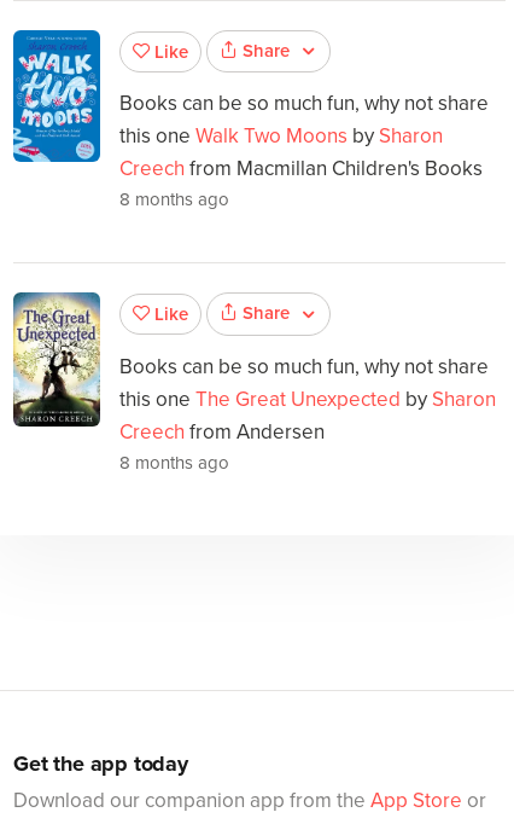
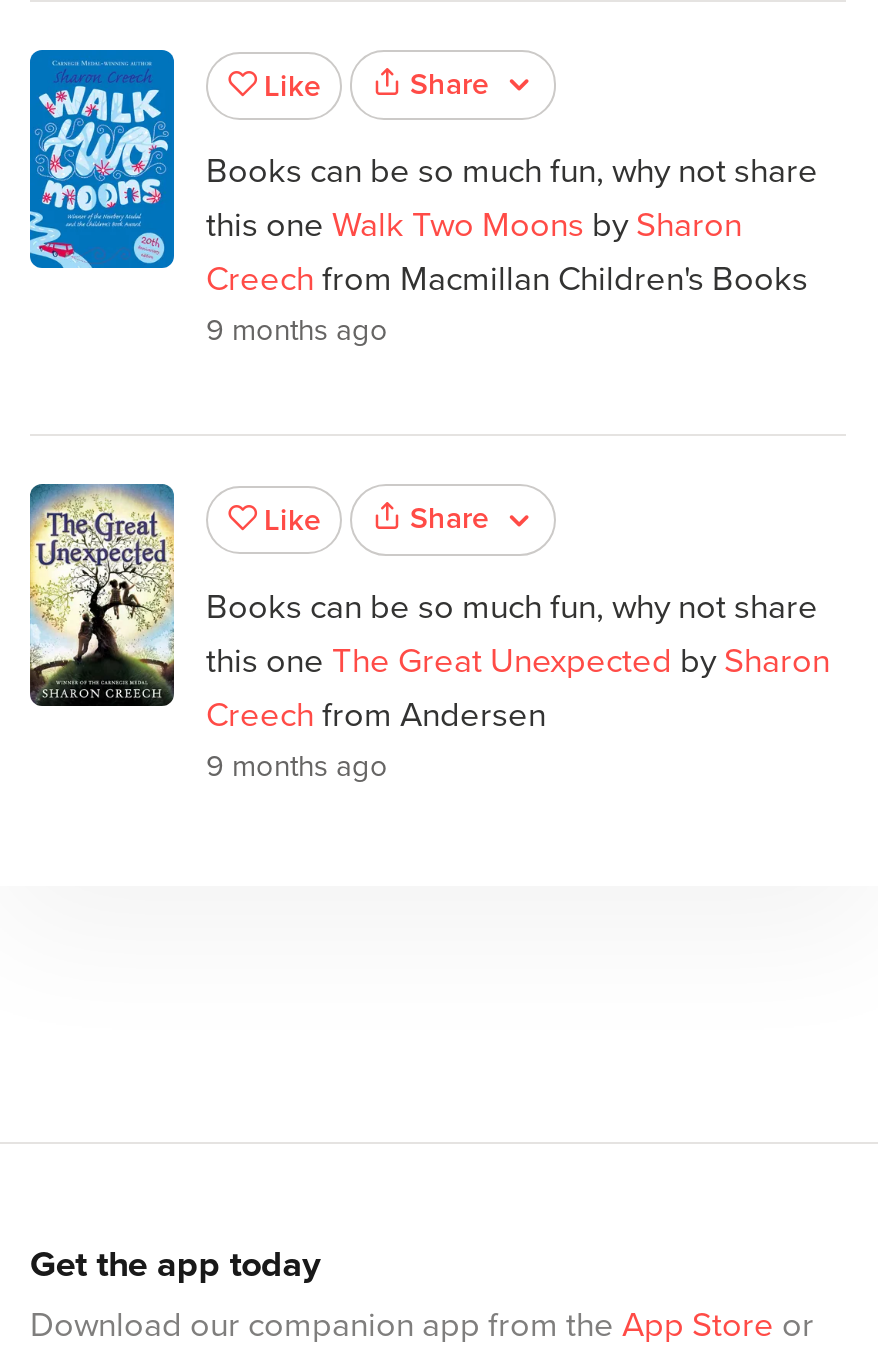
- 8 months ago
+ 9 months ago

- 8 months ago
+ 9 months ago
